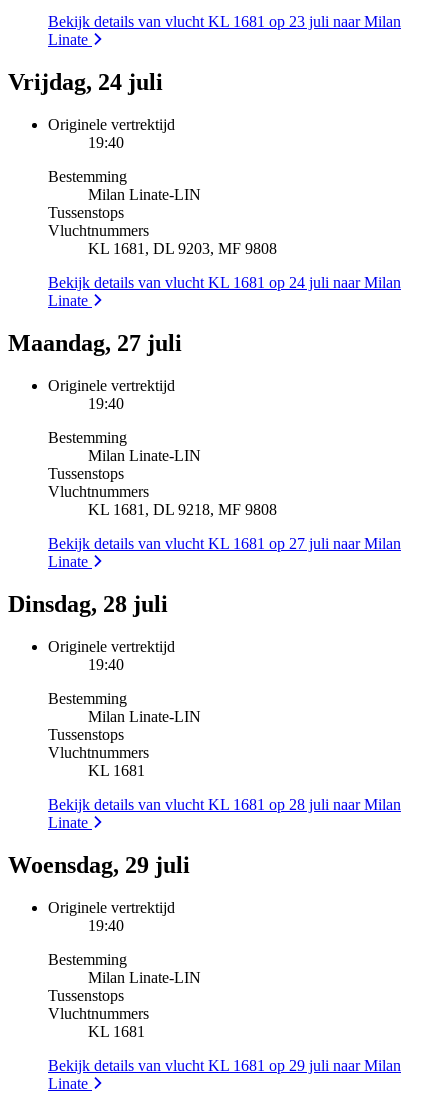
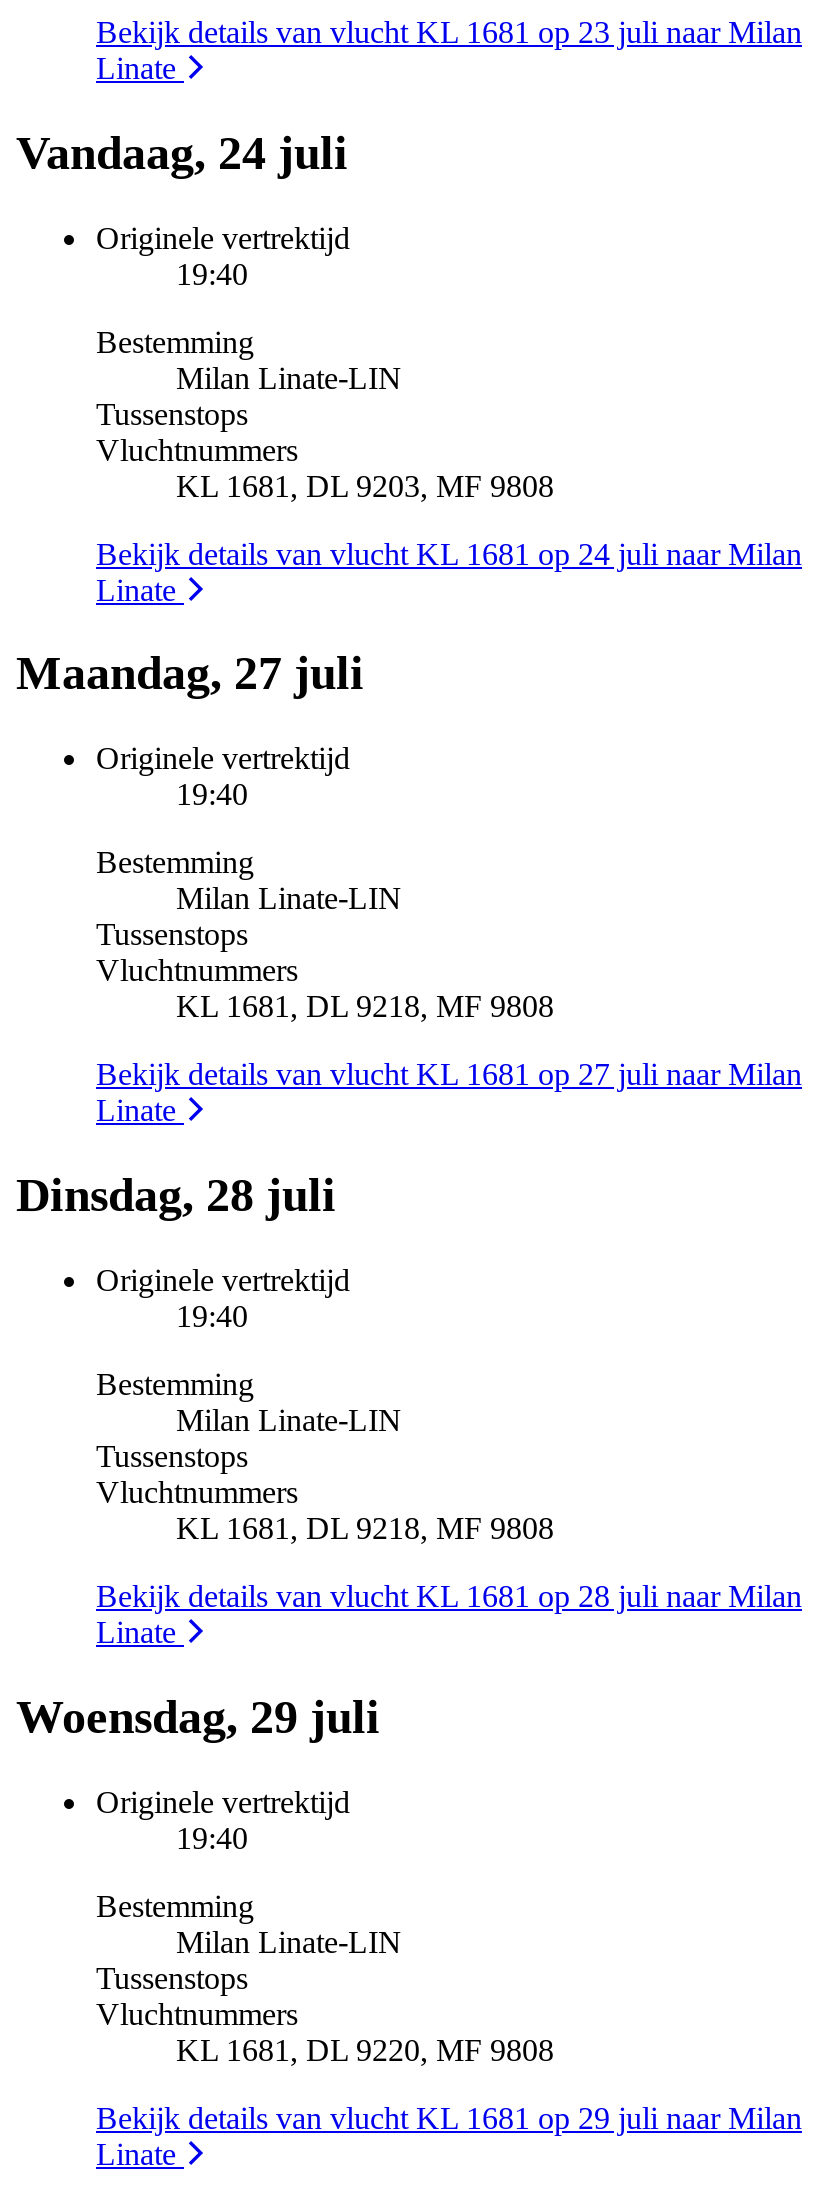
- Vrijdag, 24 juli
+ Vandaag, 24 juli

- KL 1681
+ KL 1681, DL 9218, MF 9808

- KL 1681
+ KL 1681, DL 9220, MF 9808
